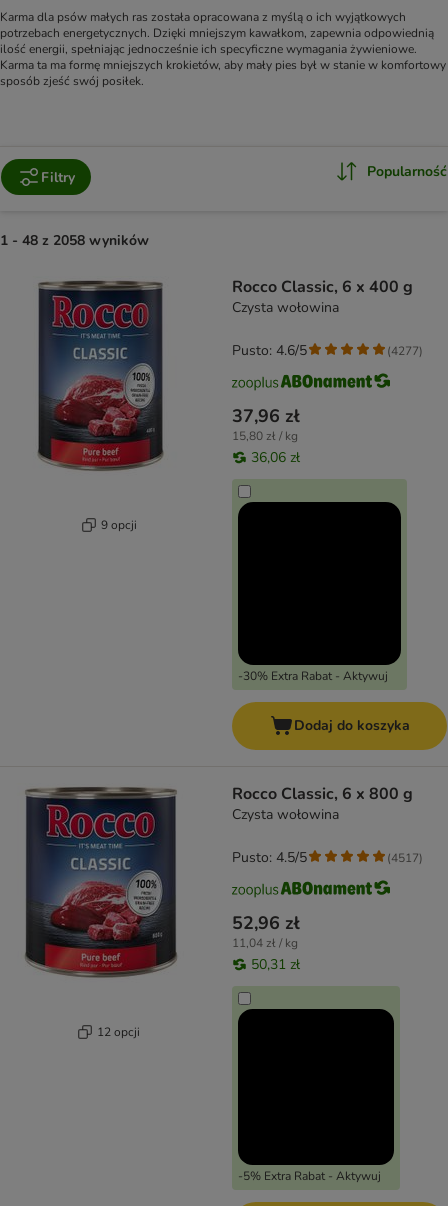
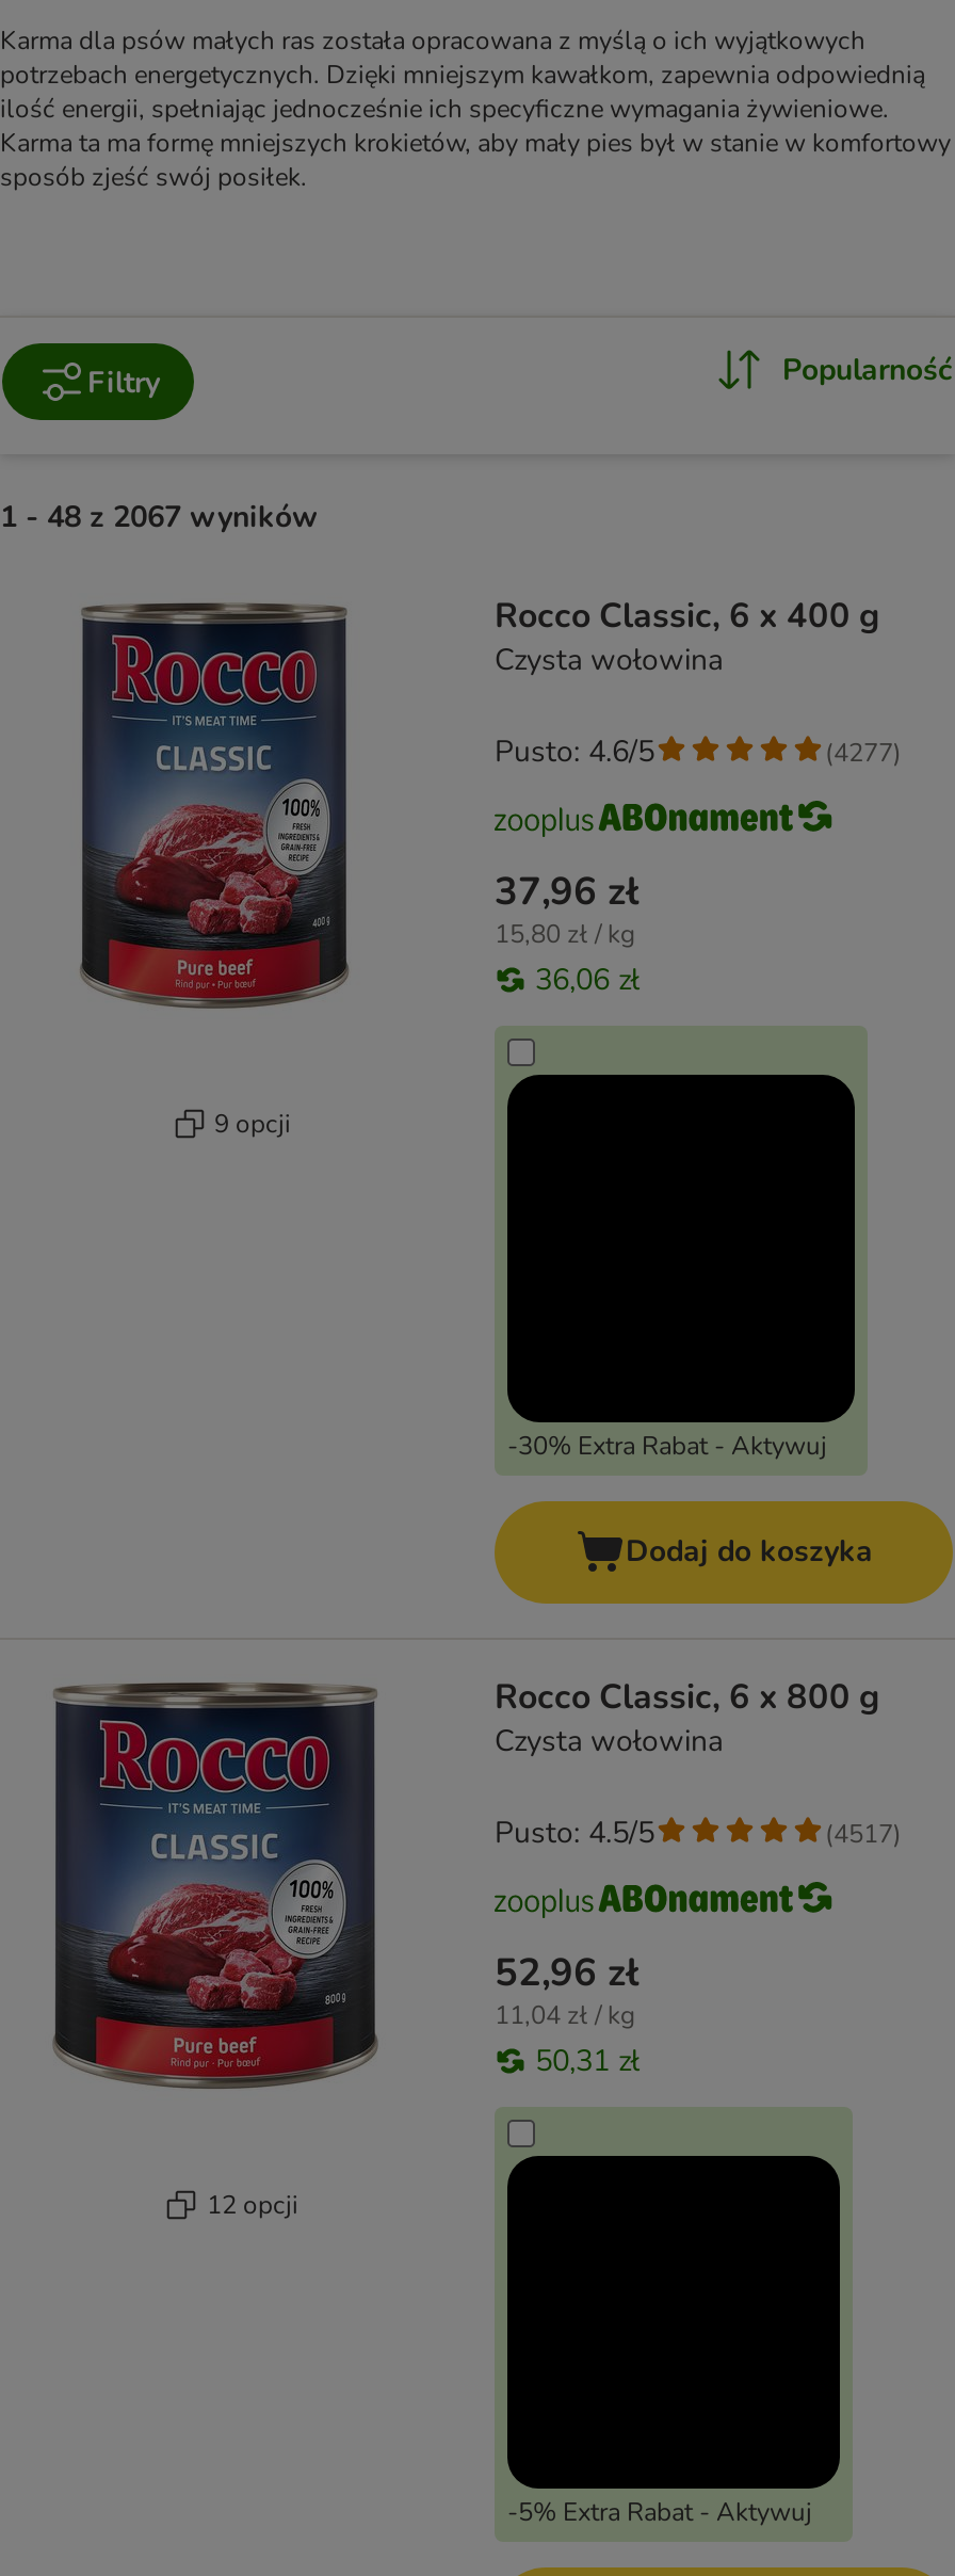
- 1 - 48 z 2058 wyników
+ 1 - 48 z 2067 wyników
